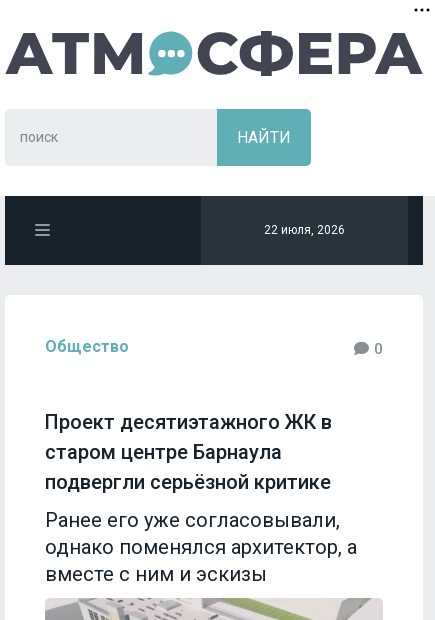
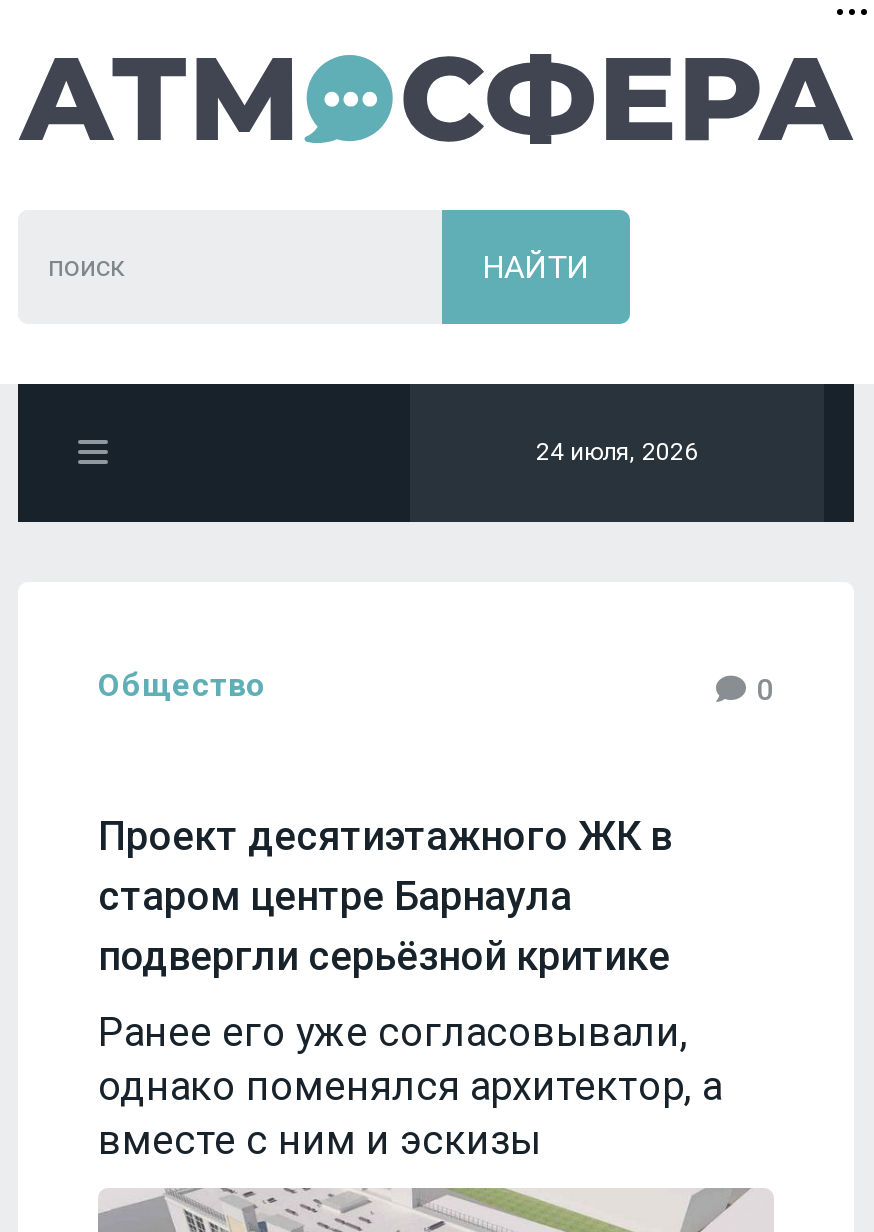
- 22 июля, 2026
+ 24 июля, 2026
